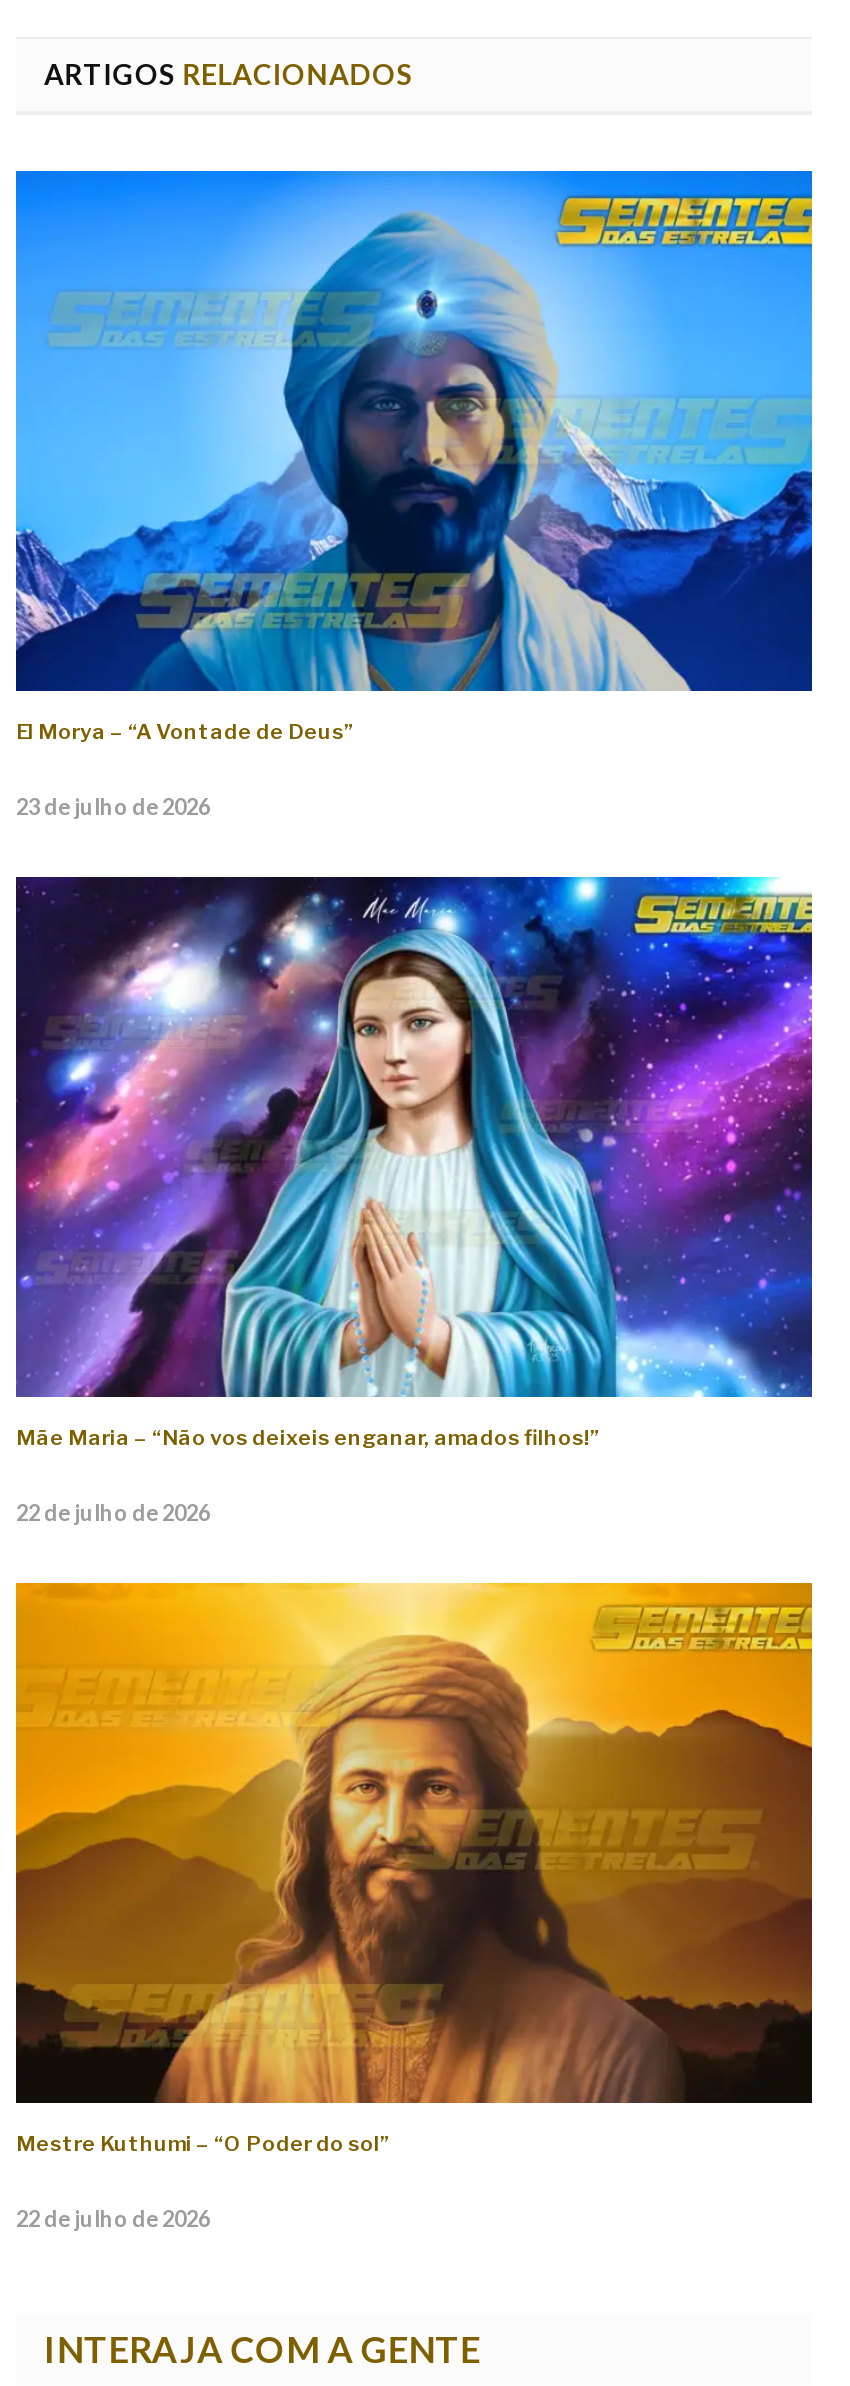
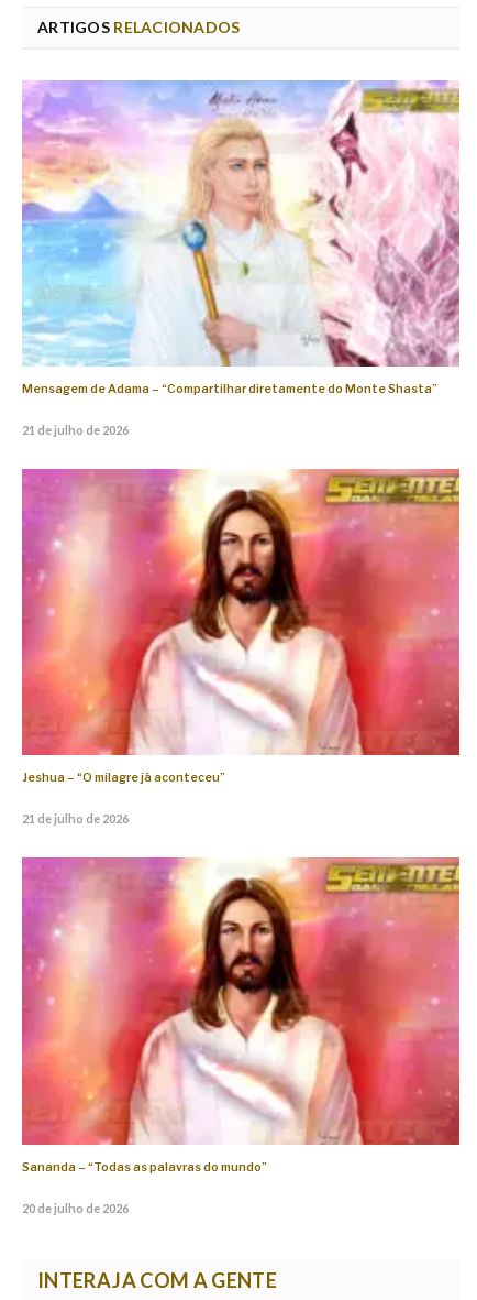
- [image]
- El Morya – “A Vontade de Deus”
+ [image]
+ Mensagem de Adama – “Compartilhar diretamente do Monte Shasta”

- 23 de julho de 2026
+ 21 de julho de 2026

- [image]
- Mãe Maria – “Não vos deixeis enganar, amados filhos!”
+ [image]
+ Jeshua – “O milagre já aconteceu”

- 22 de julho de 2026
+ 21 de julho de 2026

- [image]
- Mestre Kuthumi – “O Poder do sol”
+ [image]
+ Sananda – “Todas as palavras do mundo”

- 22 de julho de 2026
+ 20 de julho de 2026
